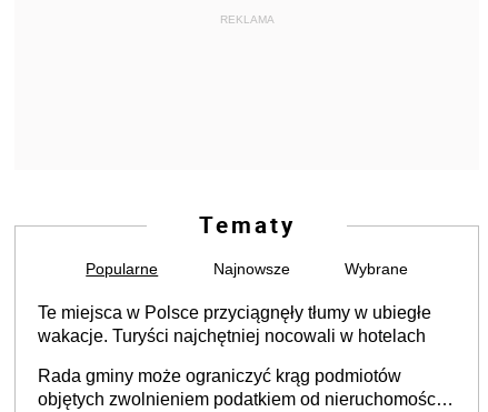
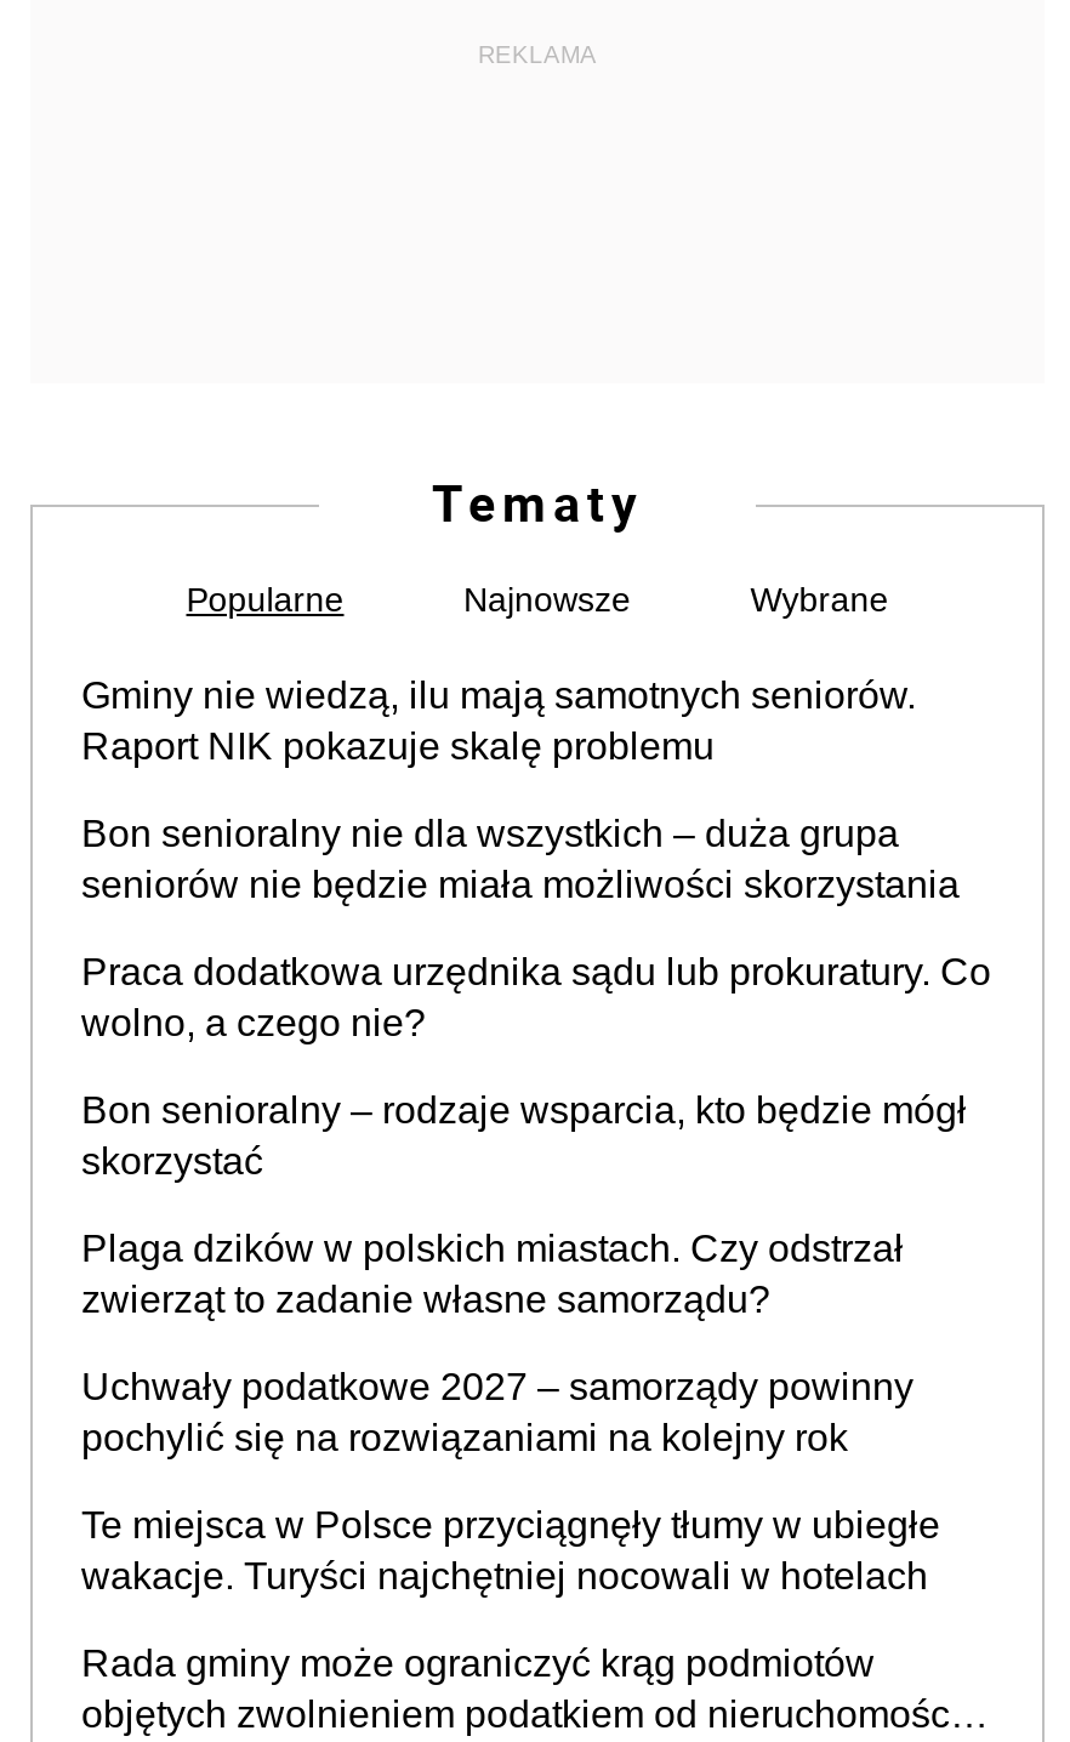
+ Gminy nie wiedzą, ilu mają samotnych seniorów.
+ Raport NIK pokazuje skalę problemu
+ Bon senioralny nie dla wszystkich – duża grupa
+ seniorów nie będzie miała możliwości skorzystania
+ Praca dodatkowa urzędnika sądu lub prokuratury. Co
+ wolno, a czego nie?
+ Bon senioralny – rodzaje wsparcia, kto będzie mógł
+ skorzystać
+ Plaga dzików w polskich miastach. Czy odstrzał
+ zwierząt to zadanie własne samorządu?
+ Uchwały podatkowe 2027 – samorządy powinny
+ pochylić się na rozwiązaniami na kolejny rok
